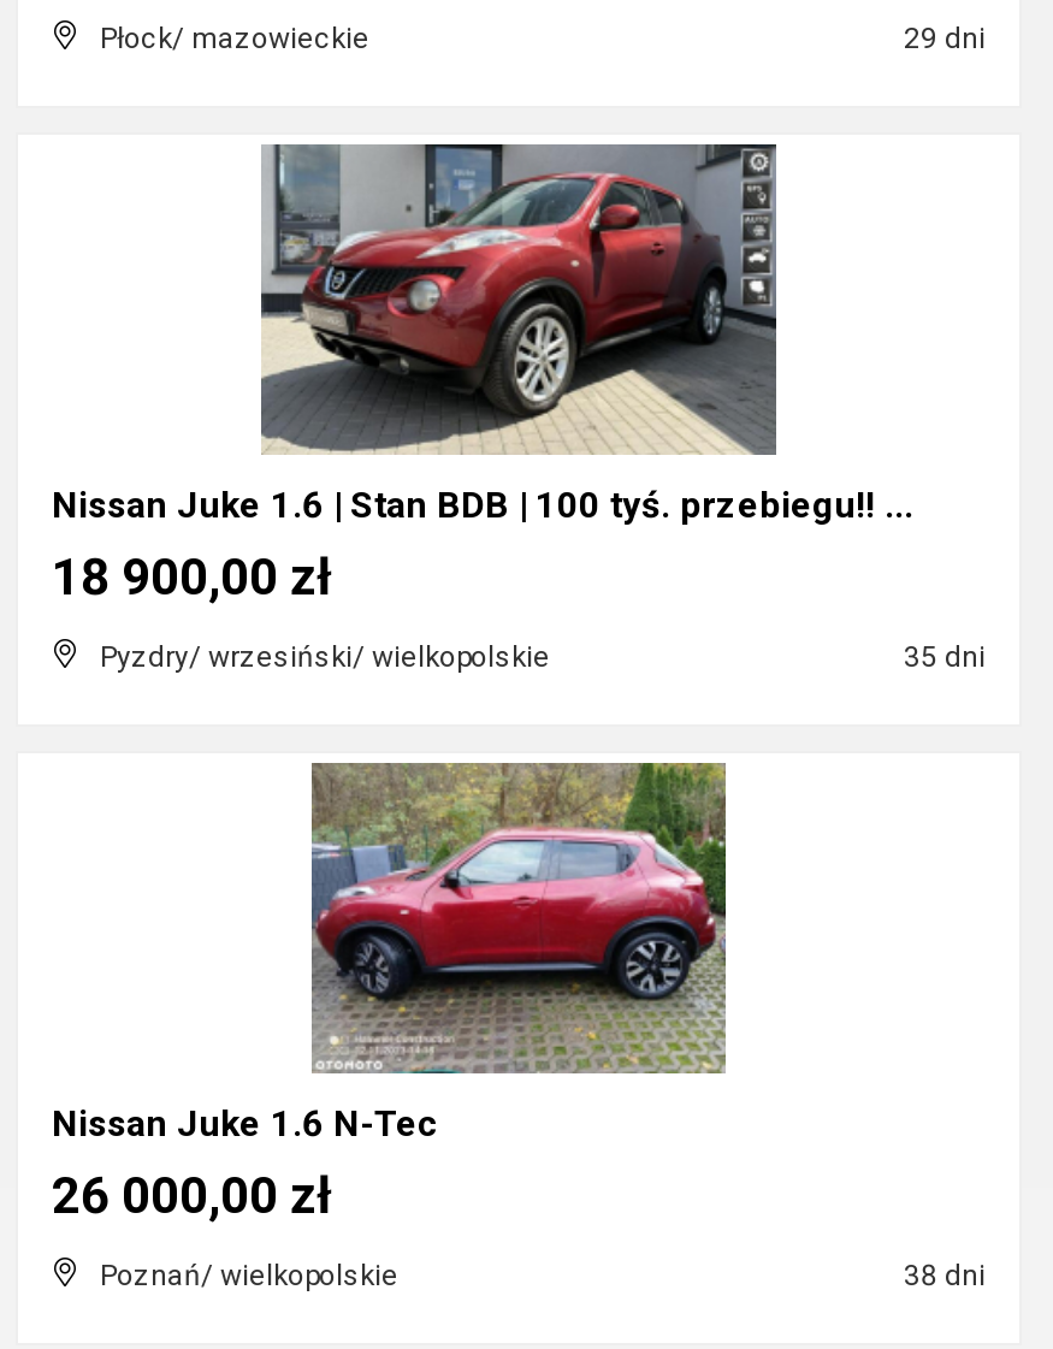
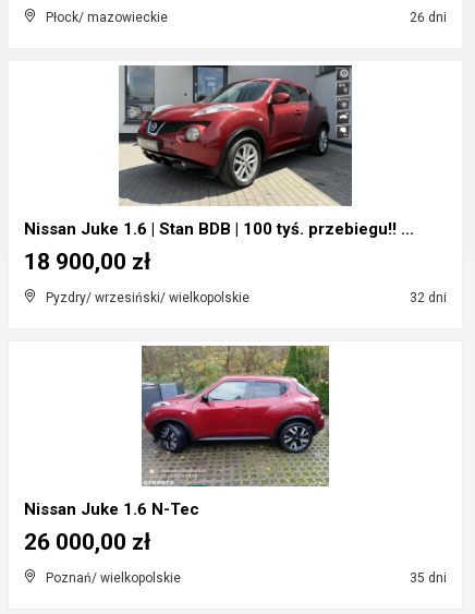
- 29 dni
+ 26 dni

- 35 dni
+ 32 dni

- 38 dni
+ 35 dni
